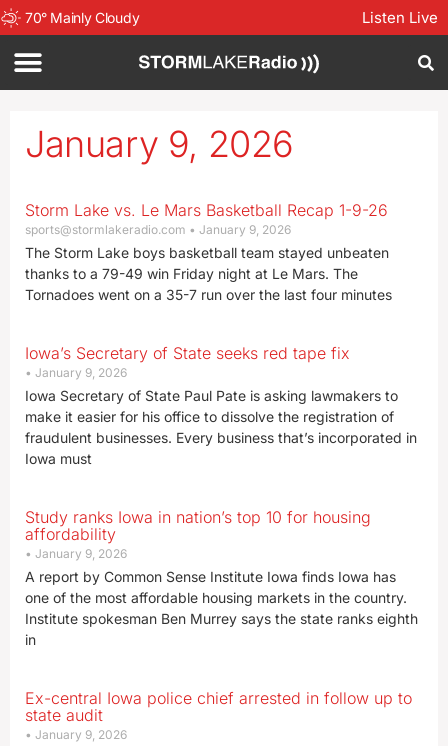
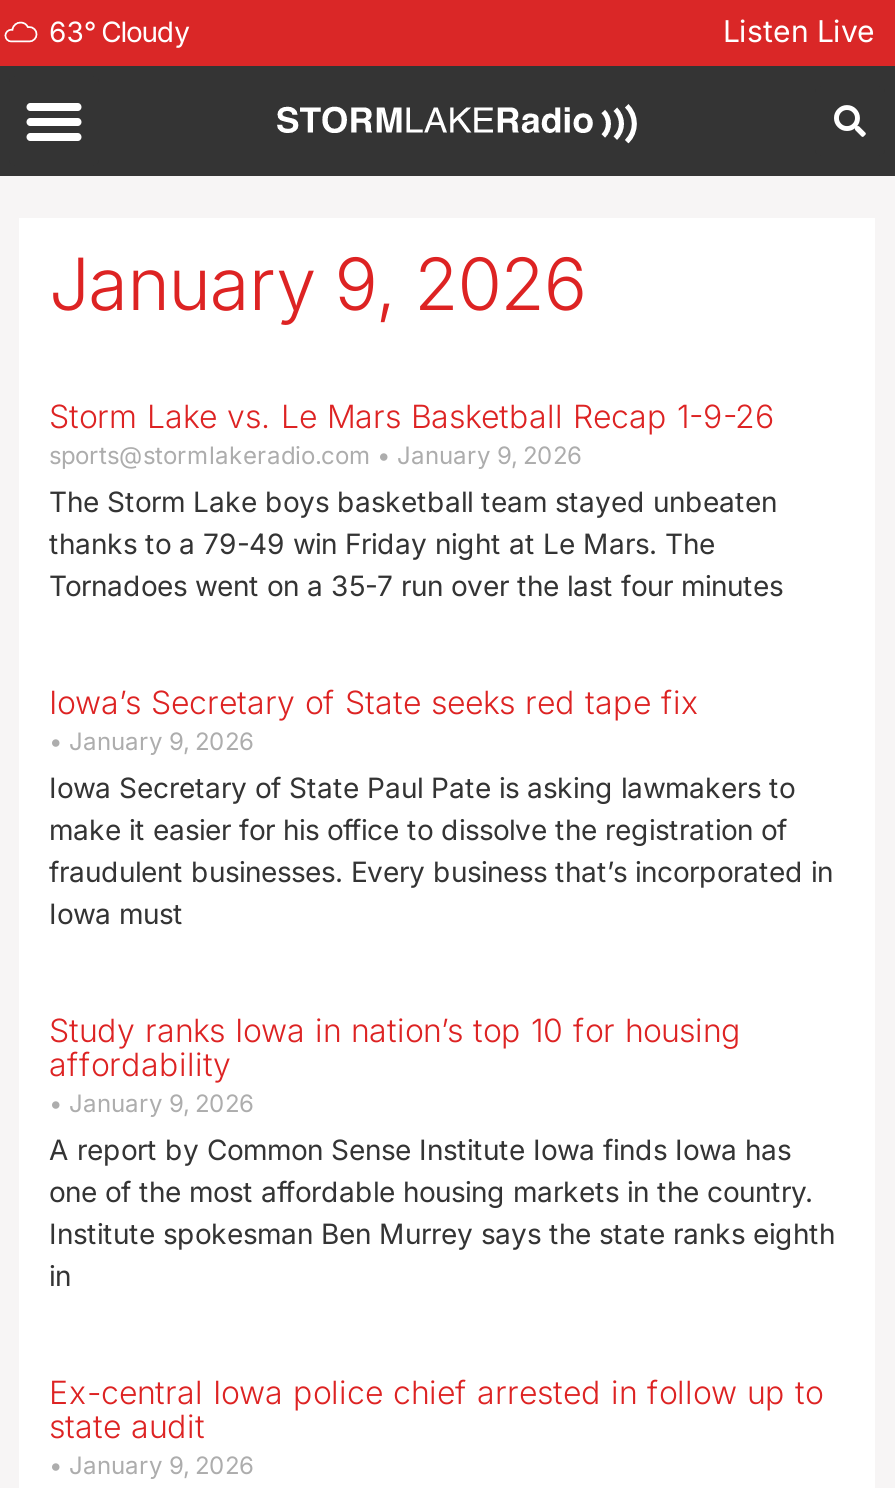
- 70° Mainly Cloudy
+ 63° Cloudy
